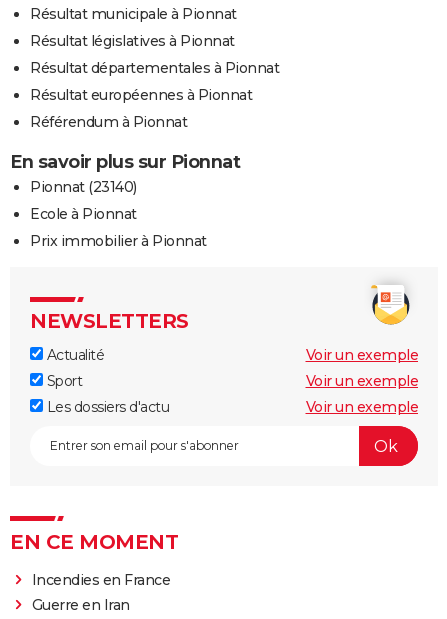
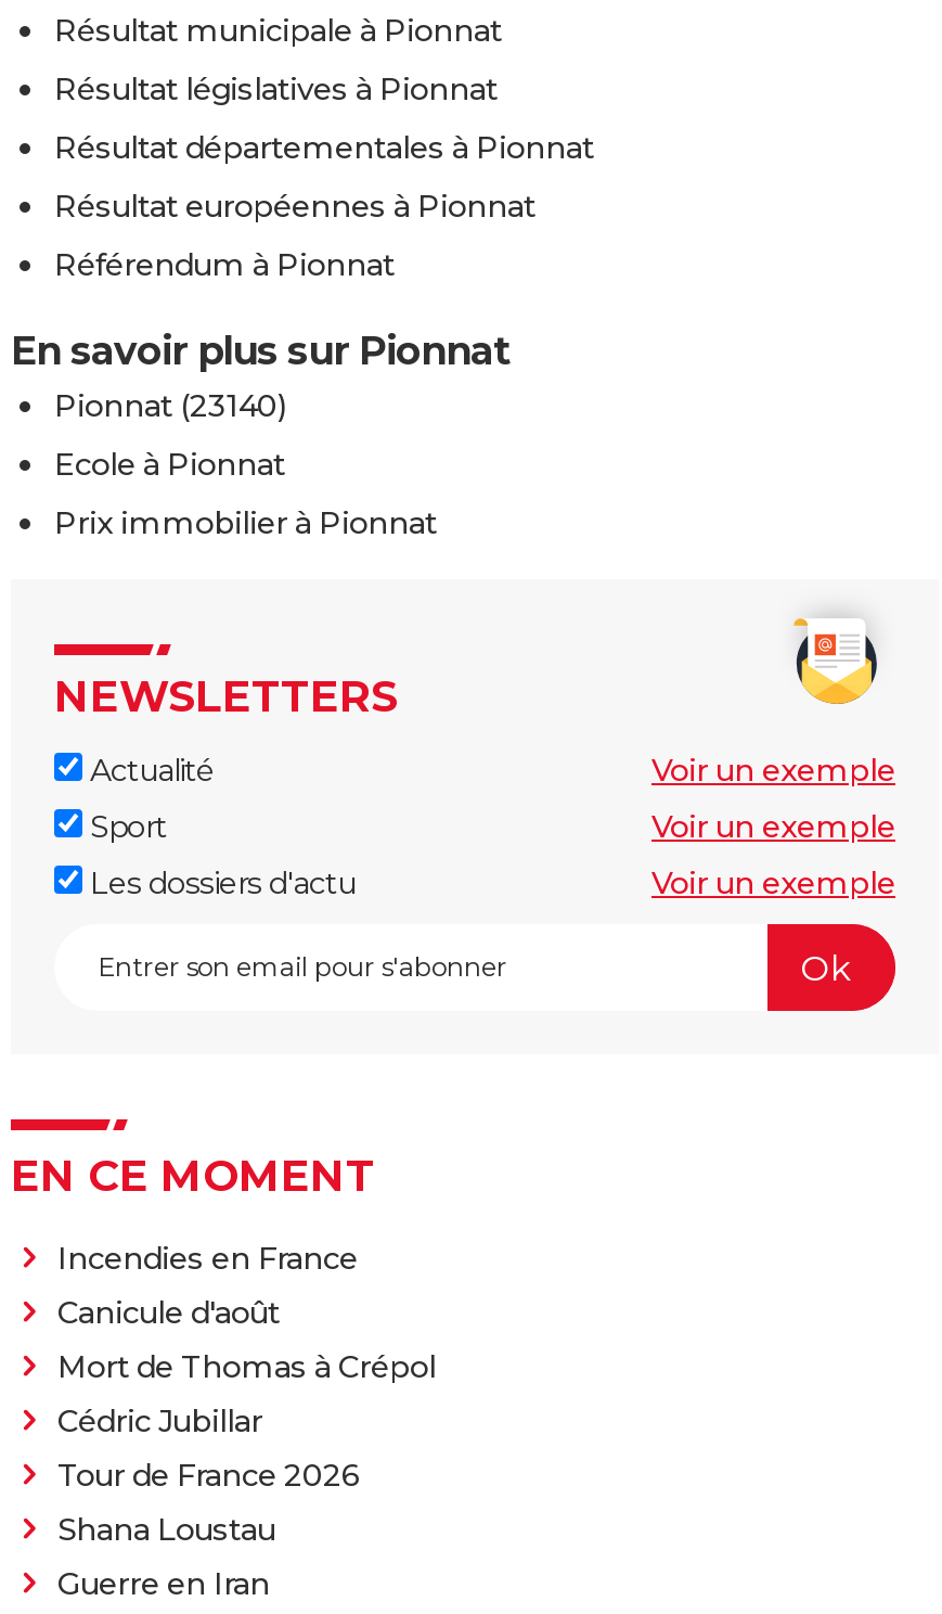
+ Canicule d'août
+ Mort de Thomas à Crépol
+ Cédric Jubillar
+ Tour de France 2026
+ Shana Loustau
